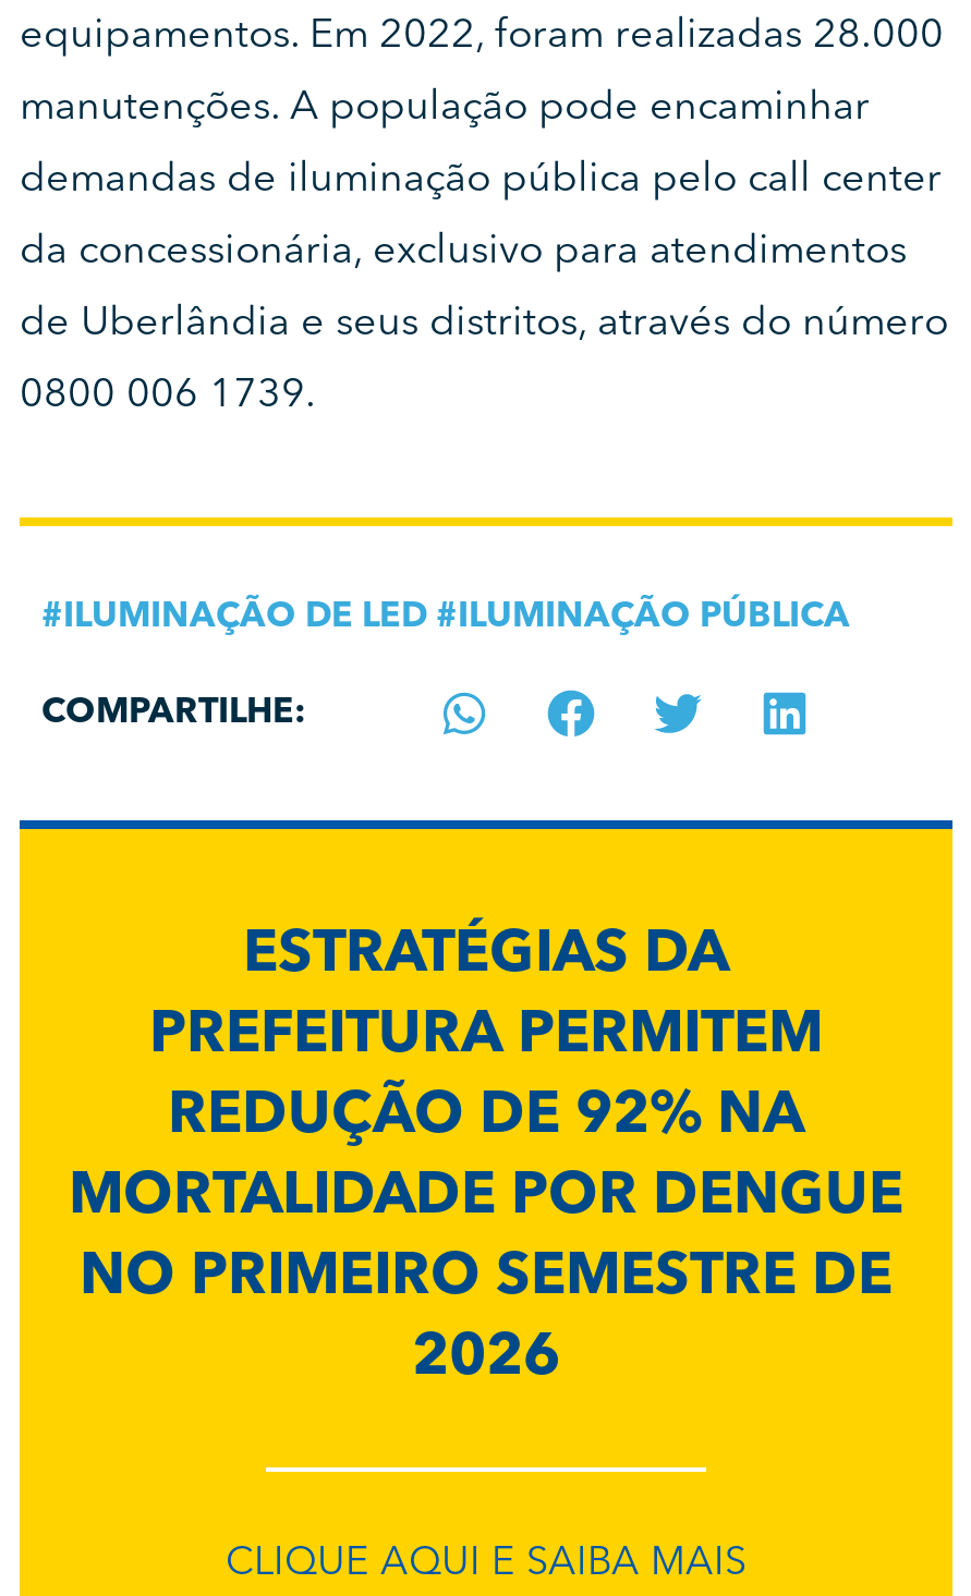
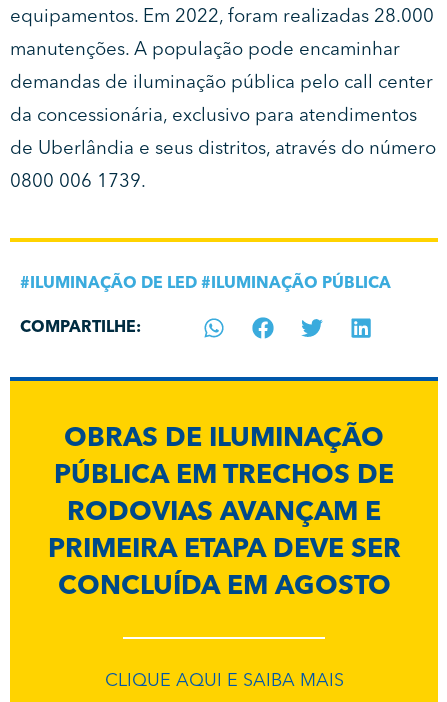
- ESTRATÉGIAS DA
- PREFEITURA PERMITEM
- REDUÇÃO DE 92% NA
- MORTALIDADE POR DENGUE
- NO PRIMEIRO SEMESTRE DE
- 2026
+ OBRAS DE ILUMINAÇÃO
+ PÚBLICA EM TRECHOS DE
+ RODOVIAS AVANÇAM E
+ PRIMEIRA ETAPA DEVE SER
+ CONCLUÍDA EM AGOSTO
